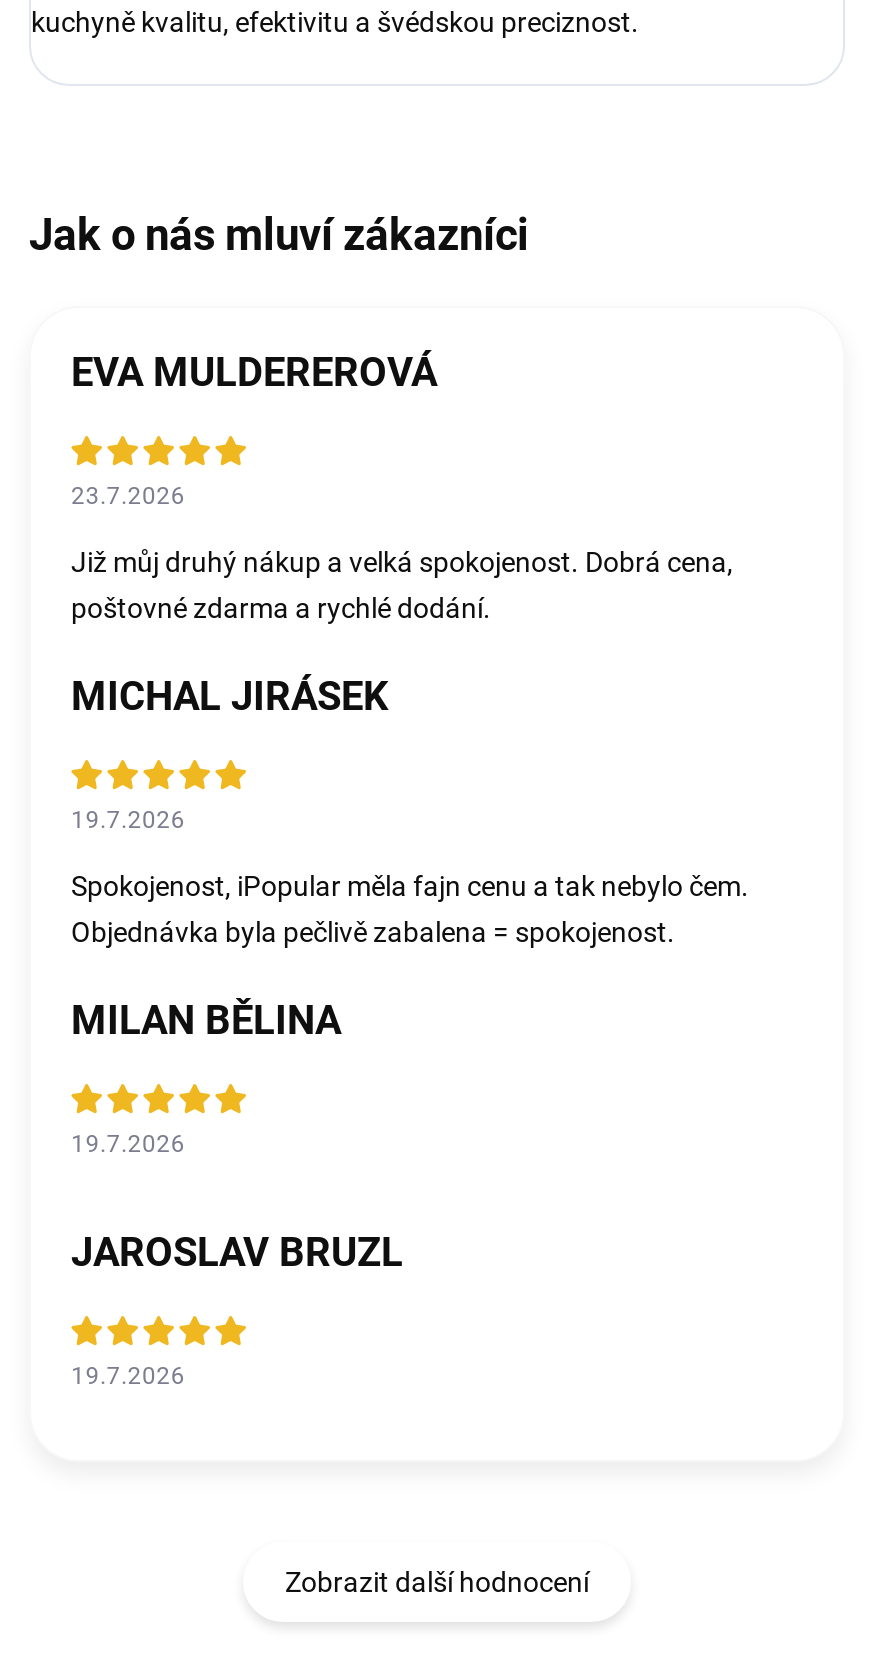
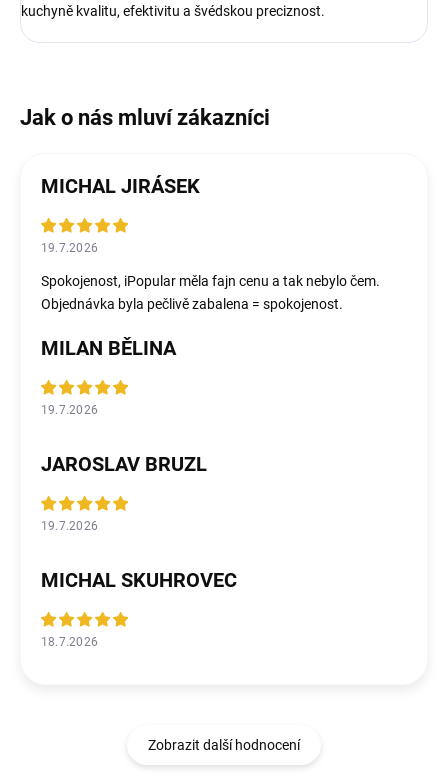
- EVA MULDEREROVÁ
- 23.7.2026
- Již můj druhý nákup a velká spokojenost. Dobrá cena,
- poštovné zdarma a rychlé dodání.

moved up: MICHAL JIRÁSEK | 19.7.2026 | Spokojenost, iPopular měla fajn cenu a tak nebylo čem. | Objednávka byla pečlivě zabalena = spokojenost. | MILAN BĚLINA | 19.7.2026 | JAROSLAV BRUZL | 19.7.2026

+ MICHAL SKUHROVEC
+ 18.7.2026
